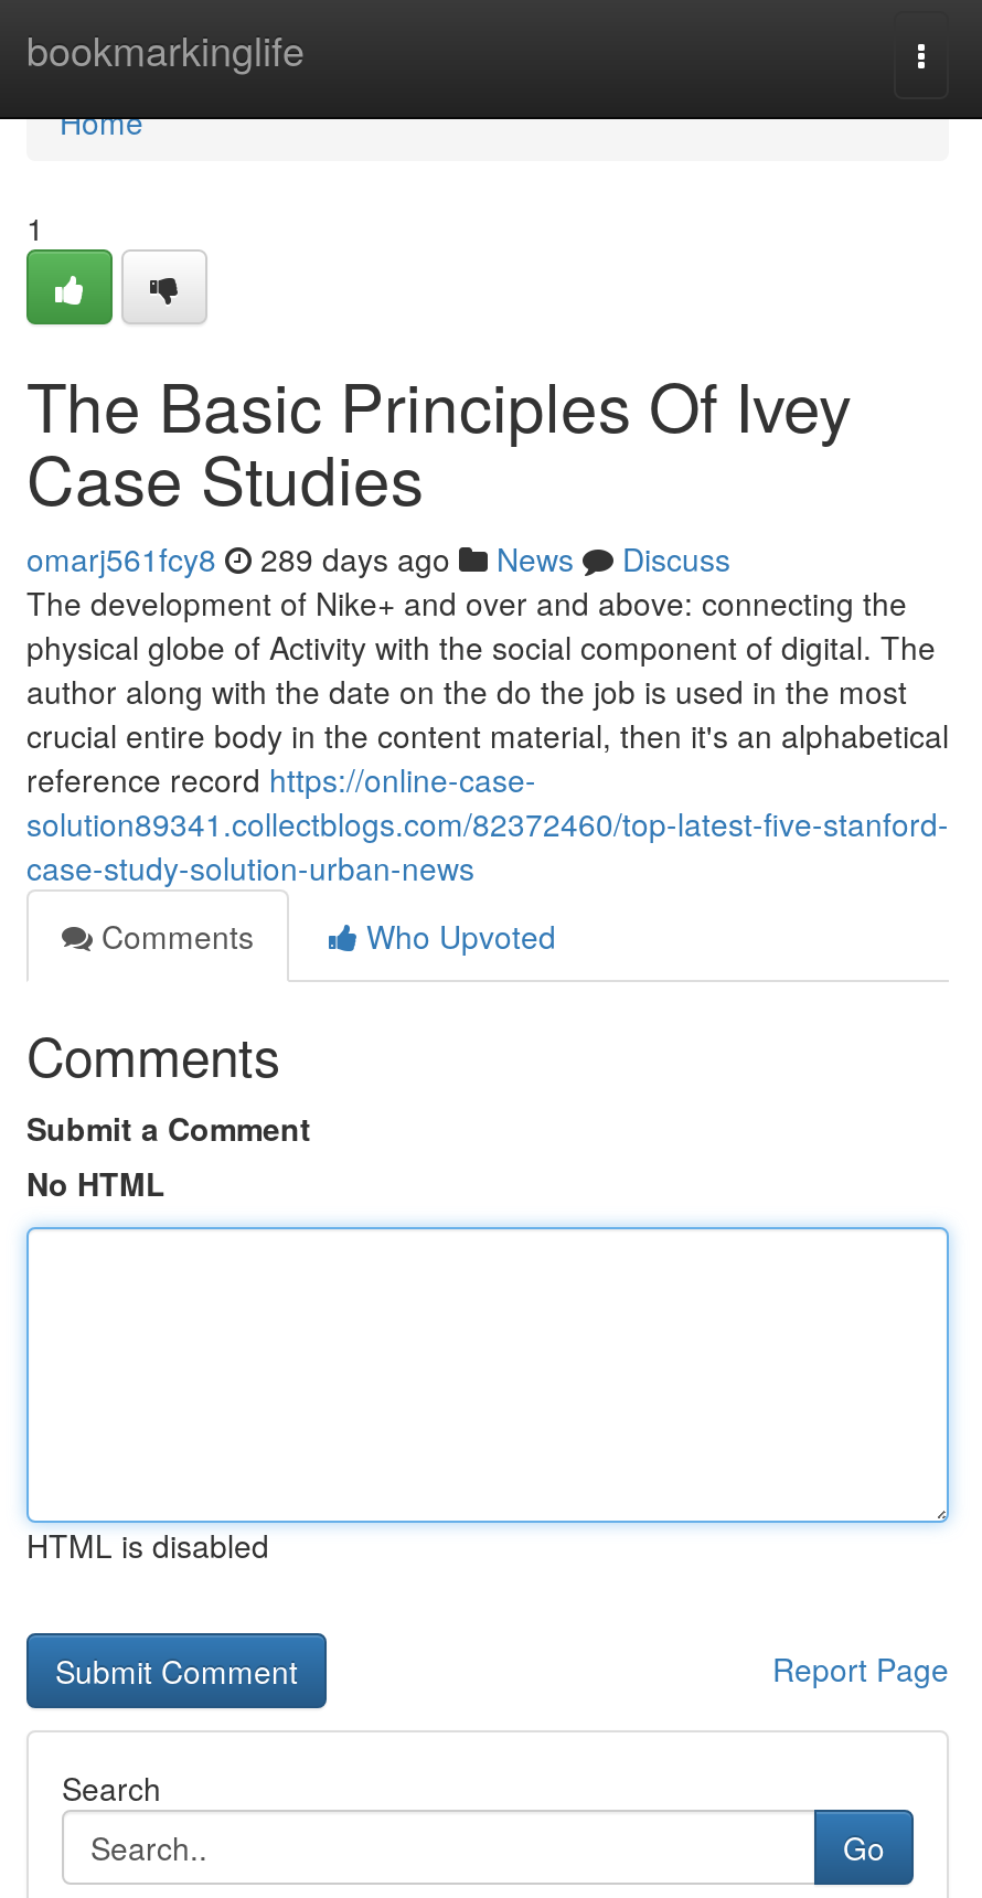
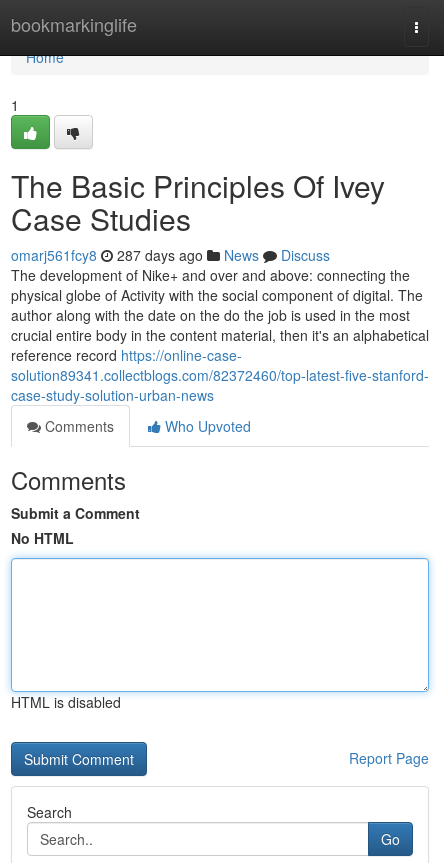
- omarj561fcy8 289 days ago News Discuss
+ omarj561fcy8 287 days ago News Discuss
